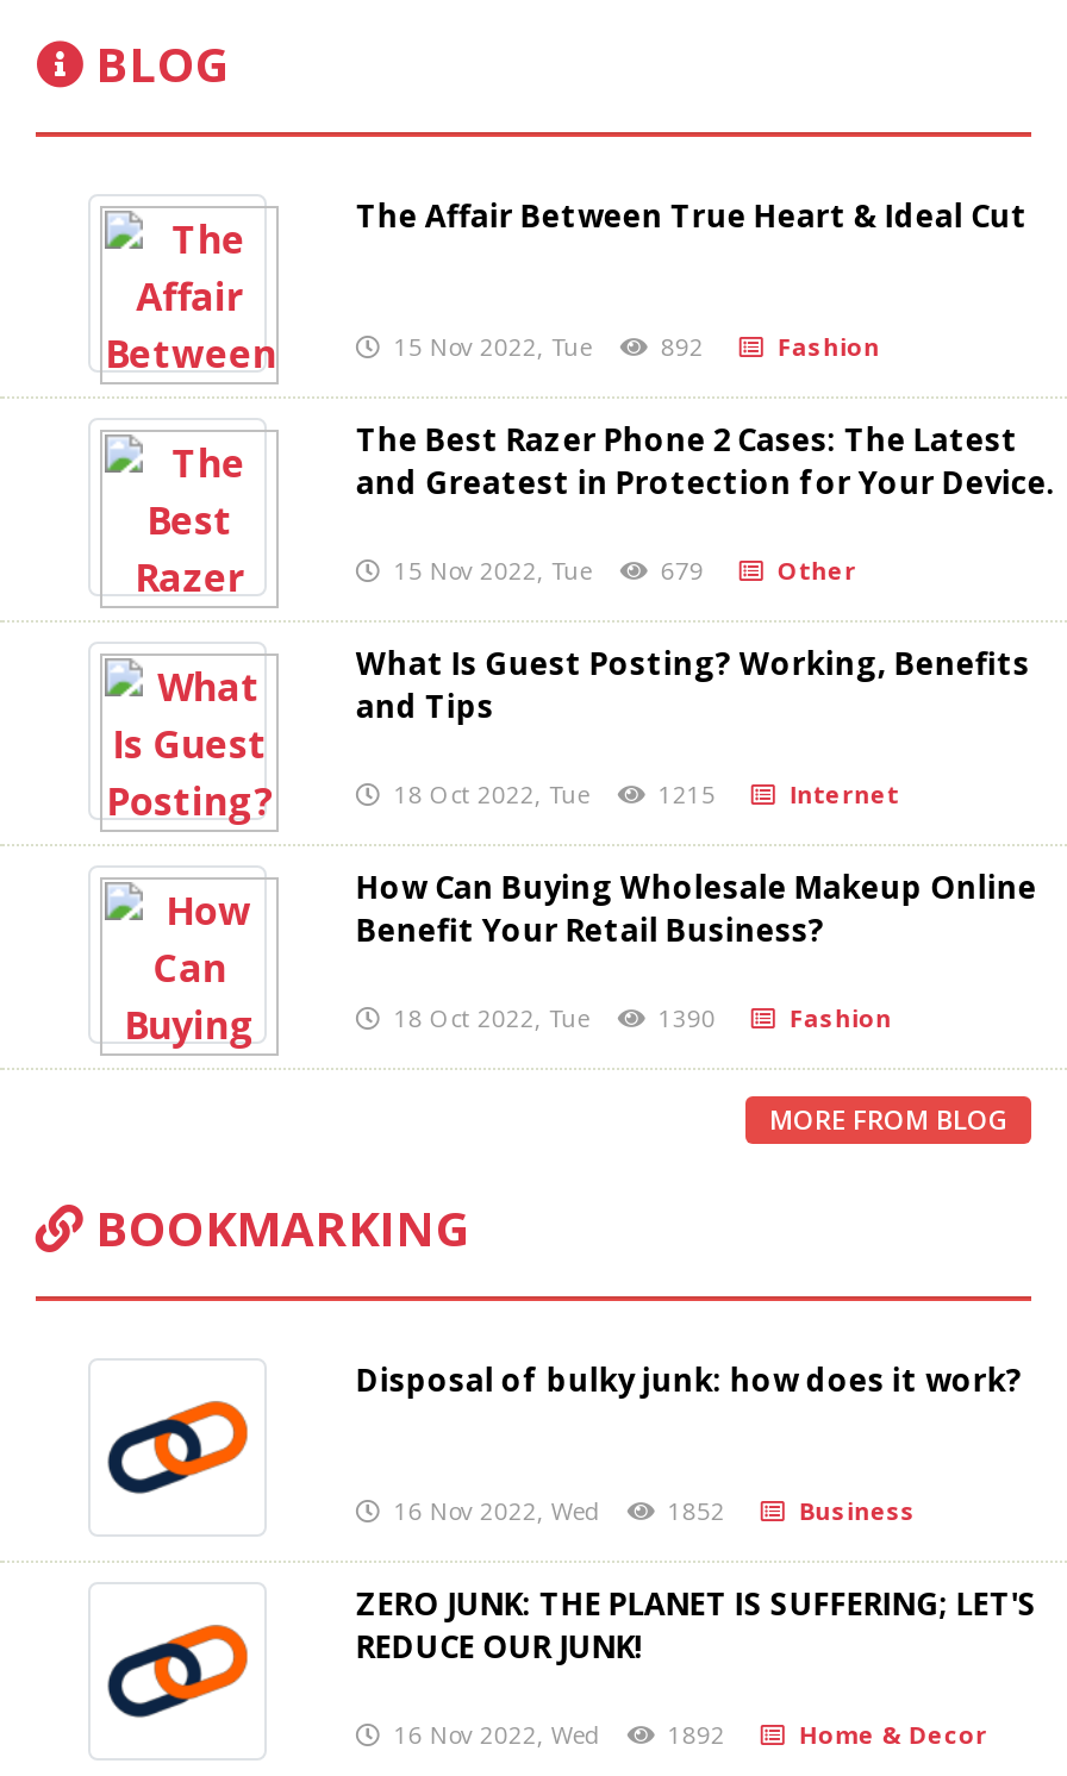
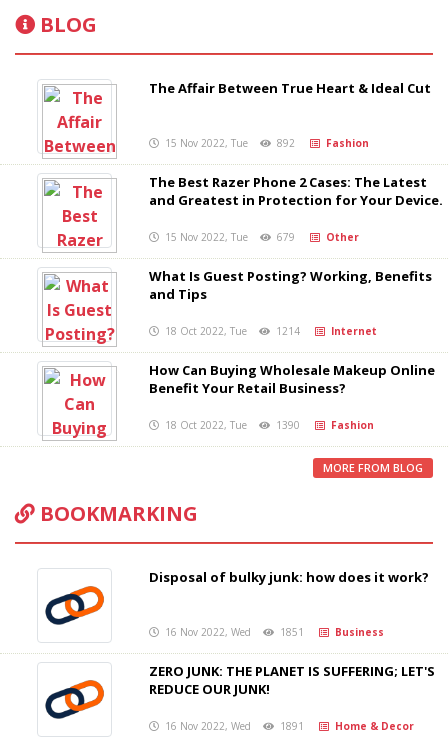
- 18 Oct 2022, Tue 1215 Internet
+ 18 Oct 2022, Tue 1214 Internet

- 16 Nov 2022, Wed 1852 Business
+ 16 Nov 2022, Wed 1851 Business

- 16 Nov 2022, Wed 1892 Home & Decor
+ 16 Nov 2022, Wed 1891 Home & Decor
